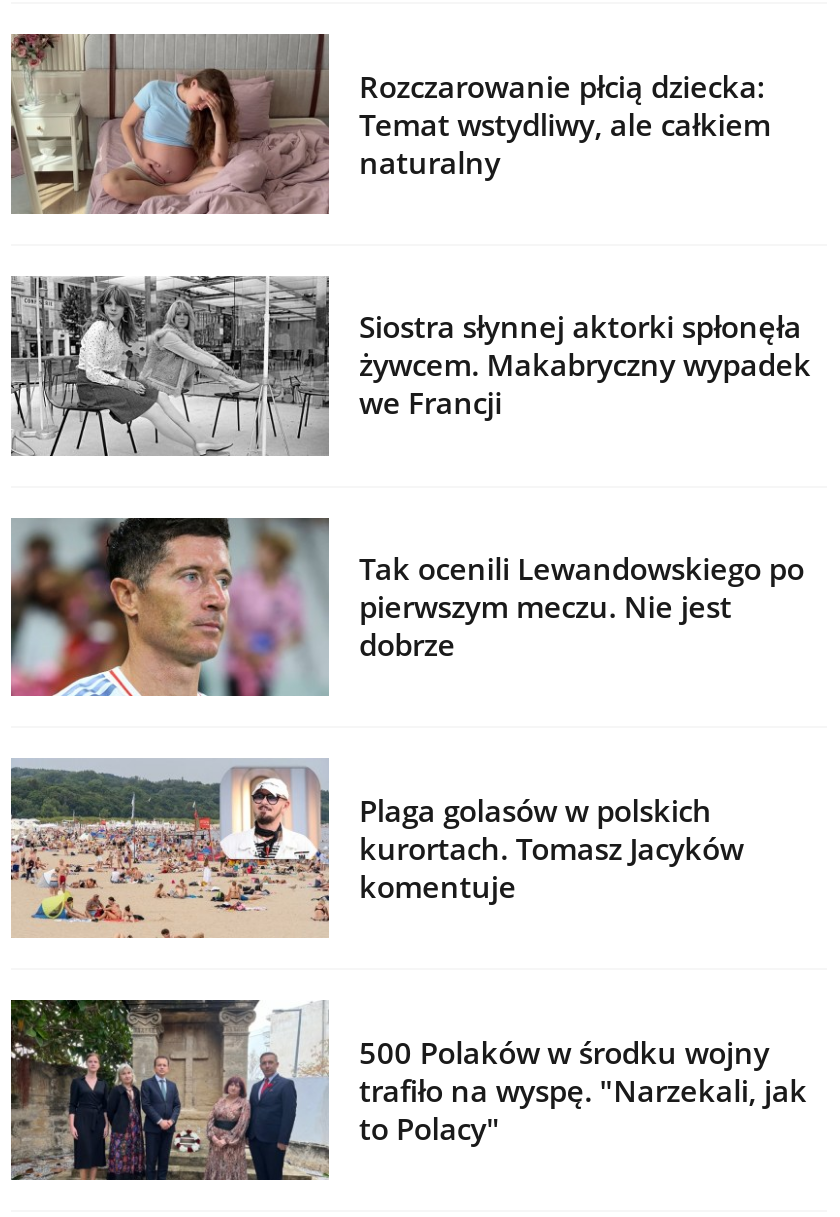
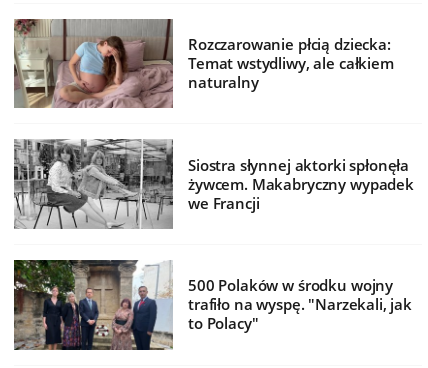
- [image]
- Tak ocenili Lewandowskiego po
- pierwszym meczu. Nie jest
- dobrze

- [image]
- Plaga golasów w polskich
- kurortach. Tomasz Jacyków
- komentuje
